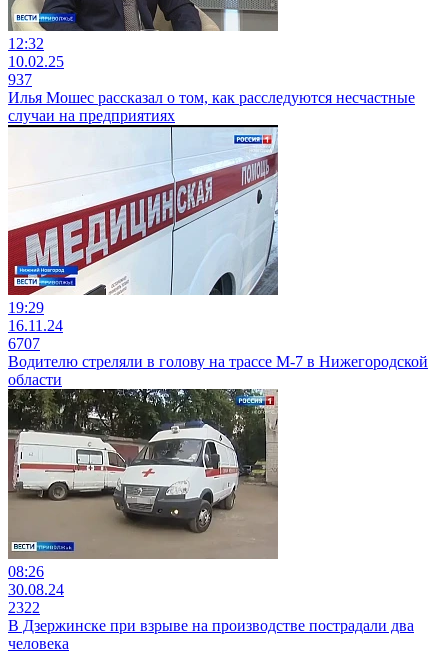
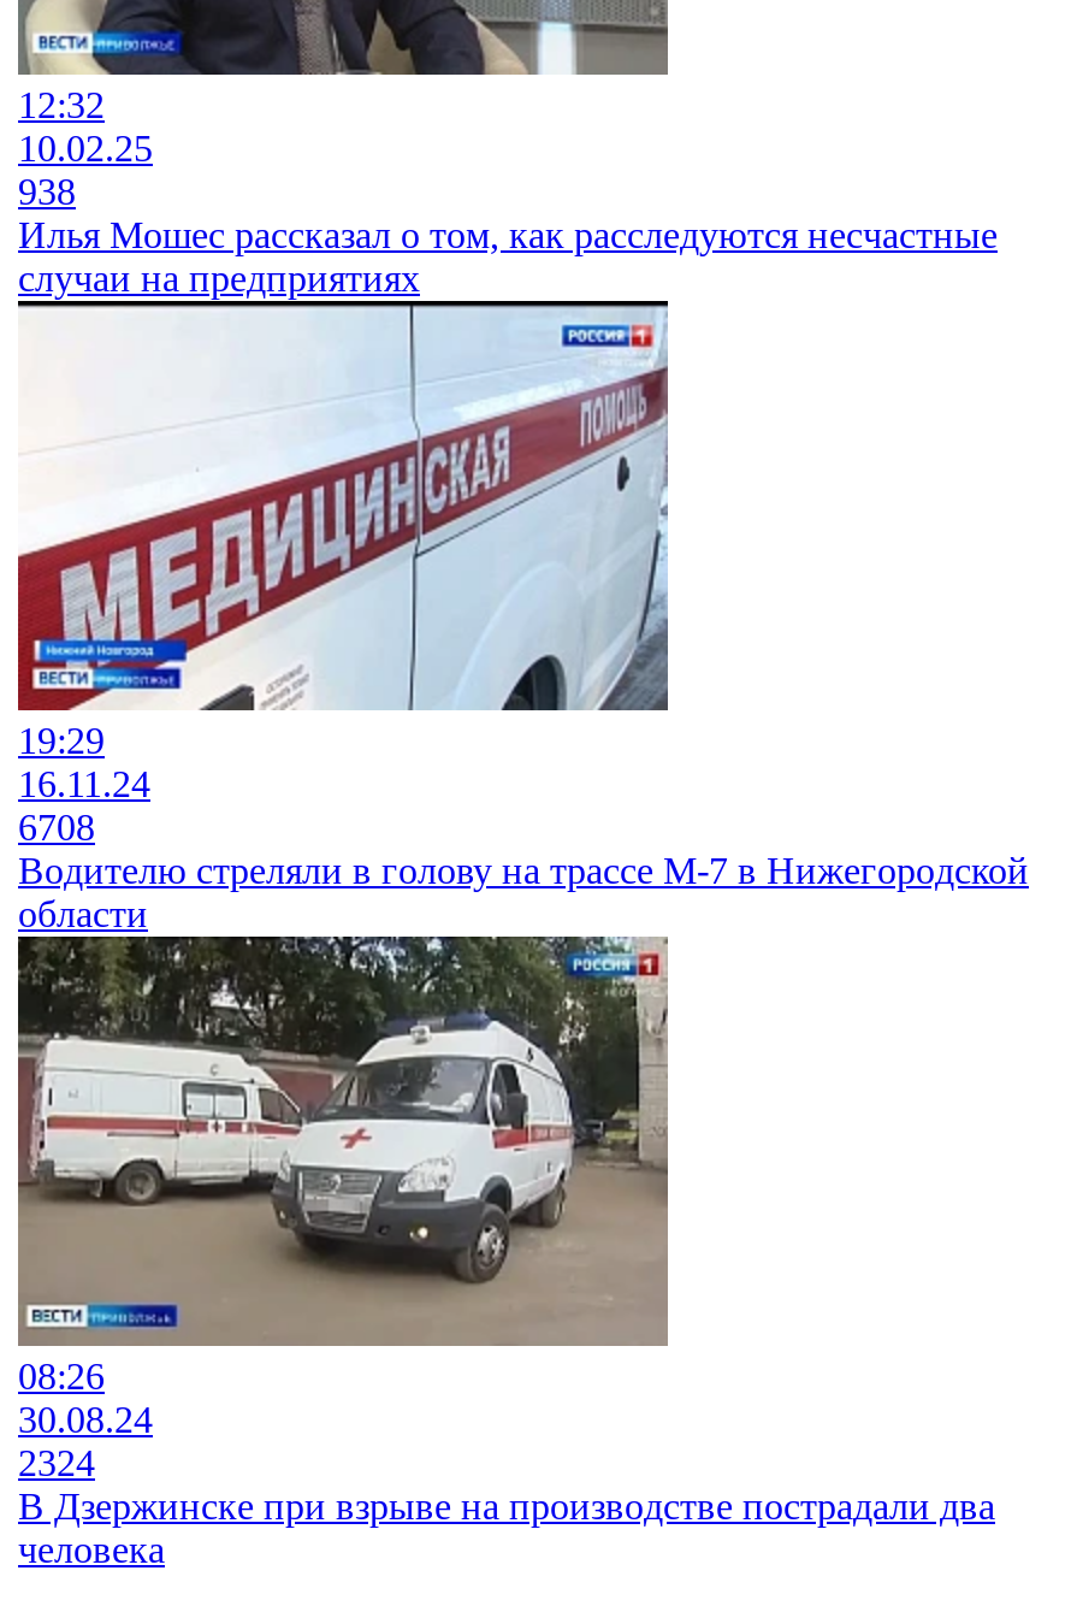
- 937
+ 938

- 6707
+ 6708

- 2322
+ 2324
